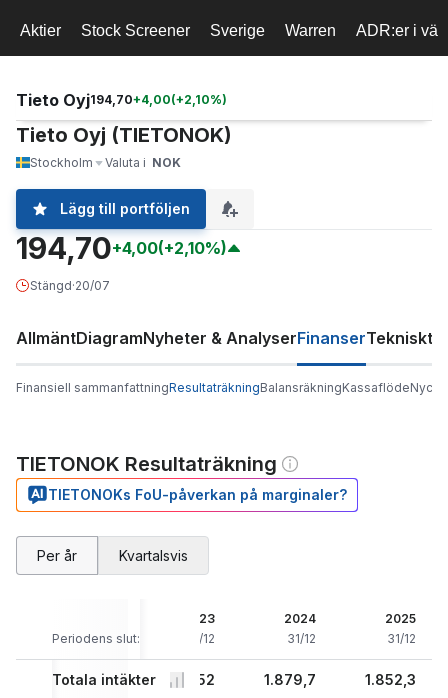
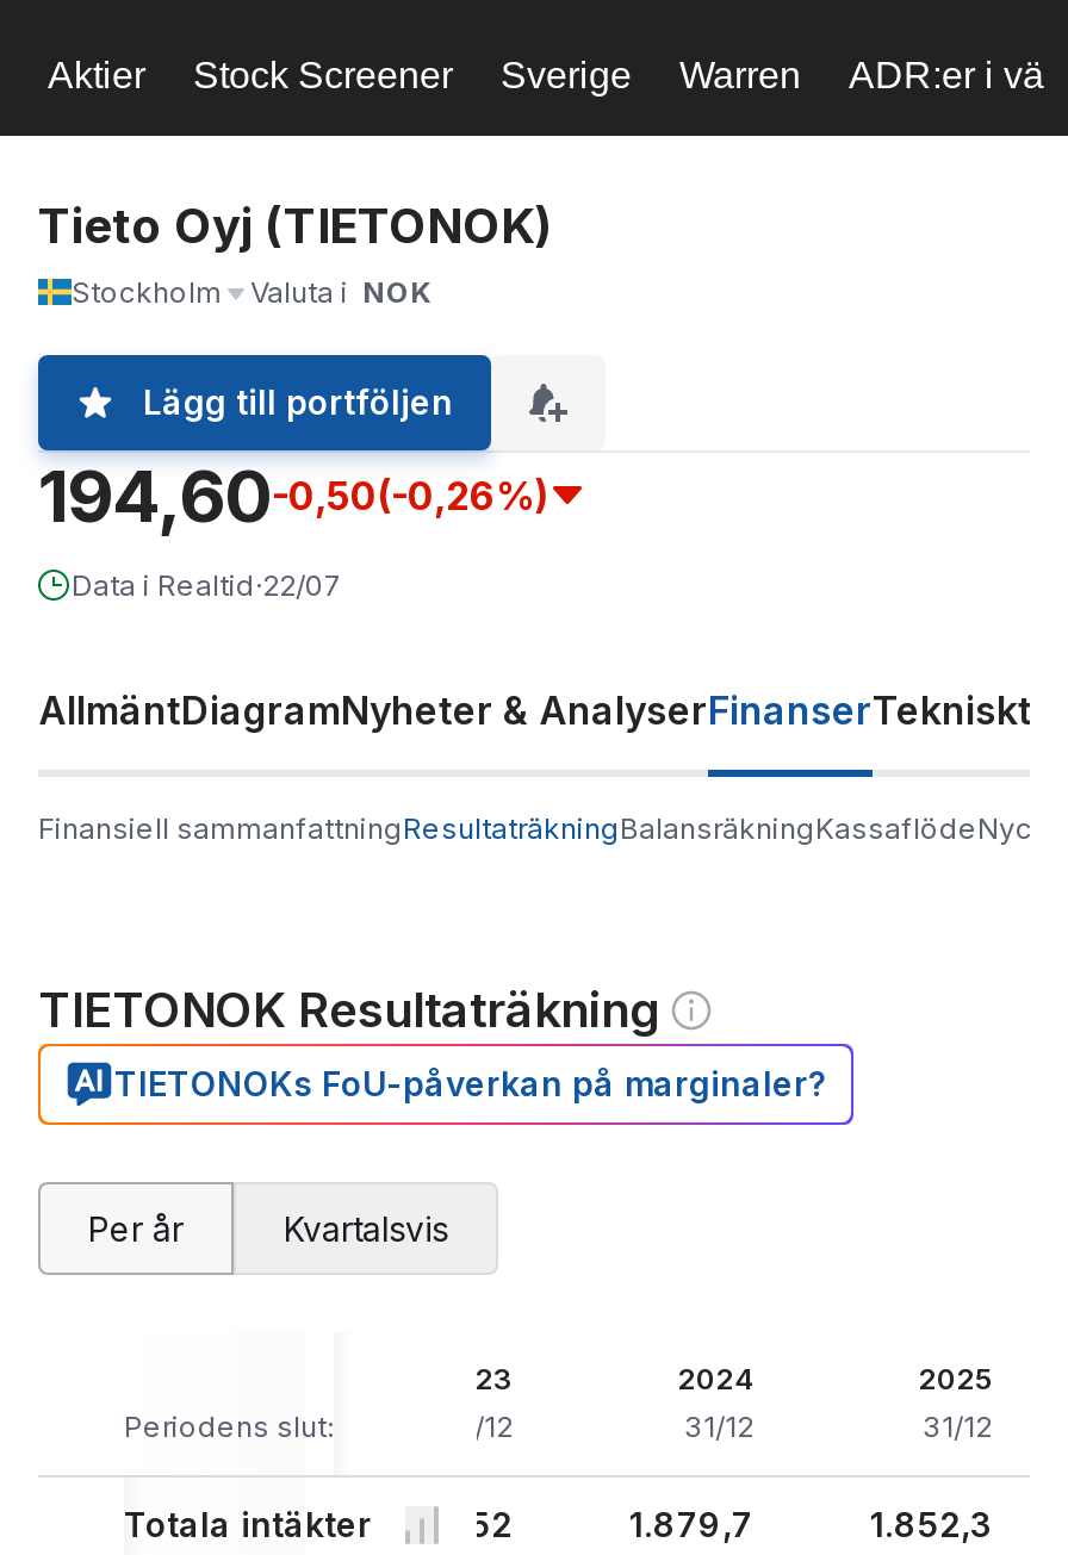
- Tieto Oyj194,70+4,00(+2,10%)

- 194,70+4,00(+2,10%)
- Stängd·20/07
+ 194,60-0,50(-0,26%)
+ Data i Realtid·22/07
